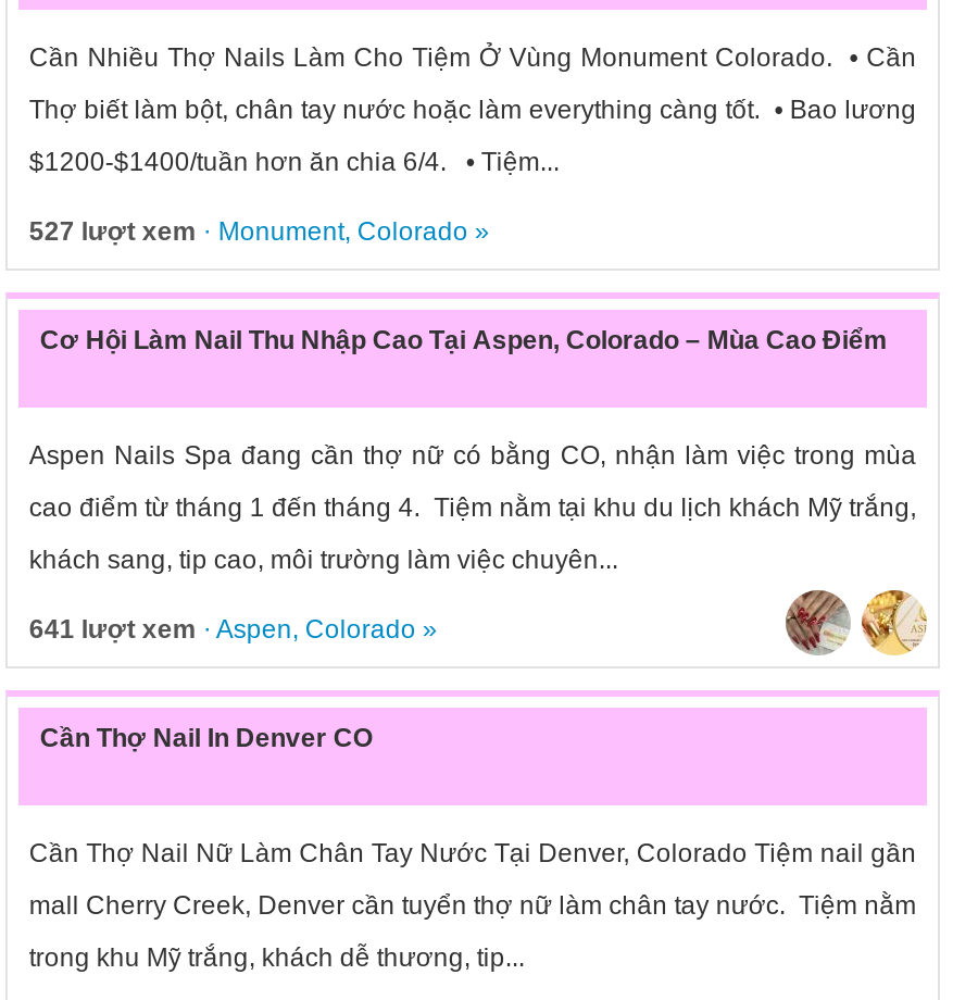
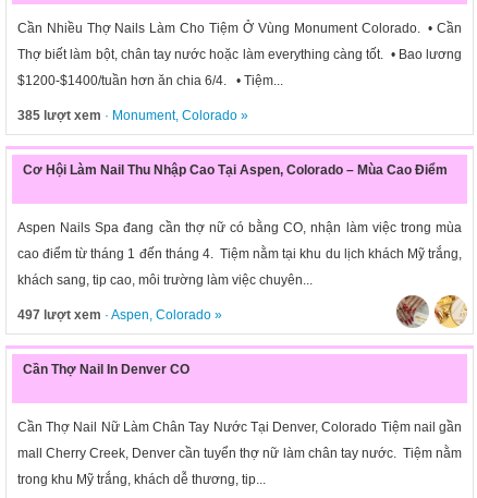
- 527 lượt xem · Monument, Colorado»
+ 385 lượt xem · Monument, Colorado»

- 641 lượt xem · Aspen, Colorado»
+ 497 lượt xem · Aspen, Colorado»
